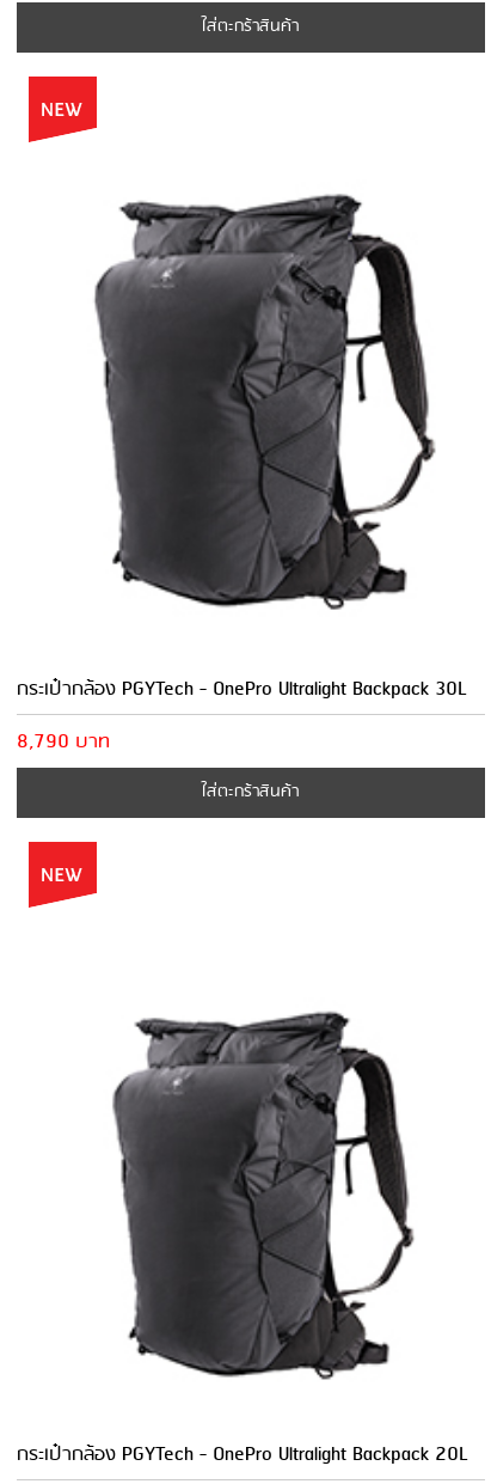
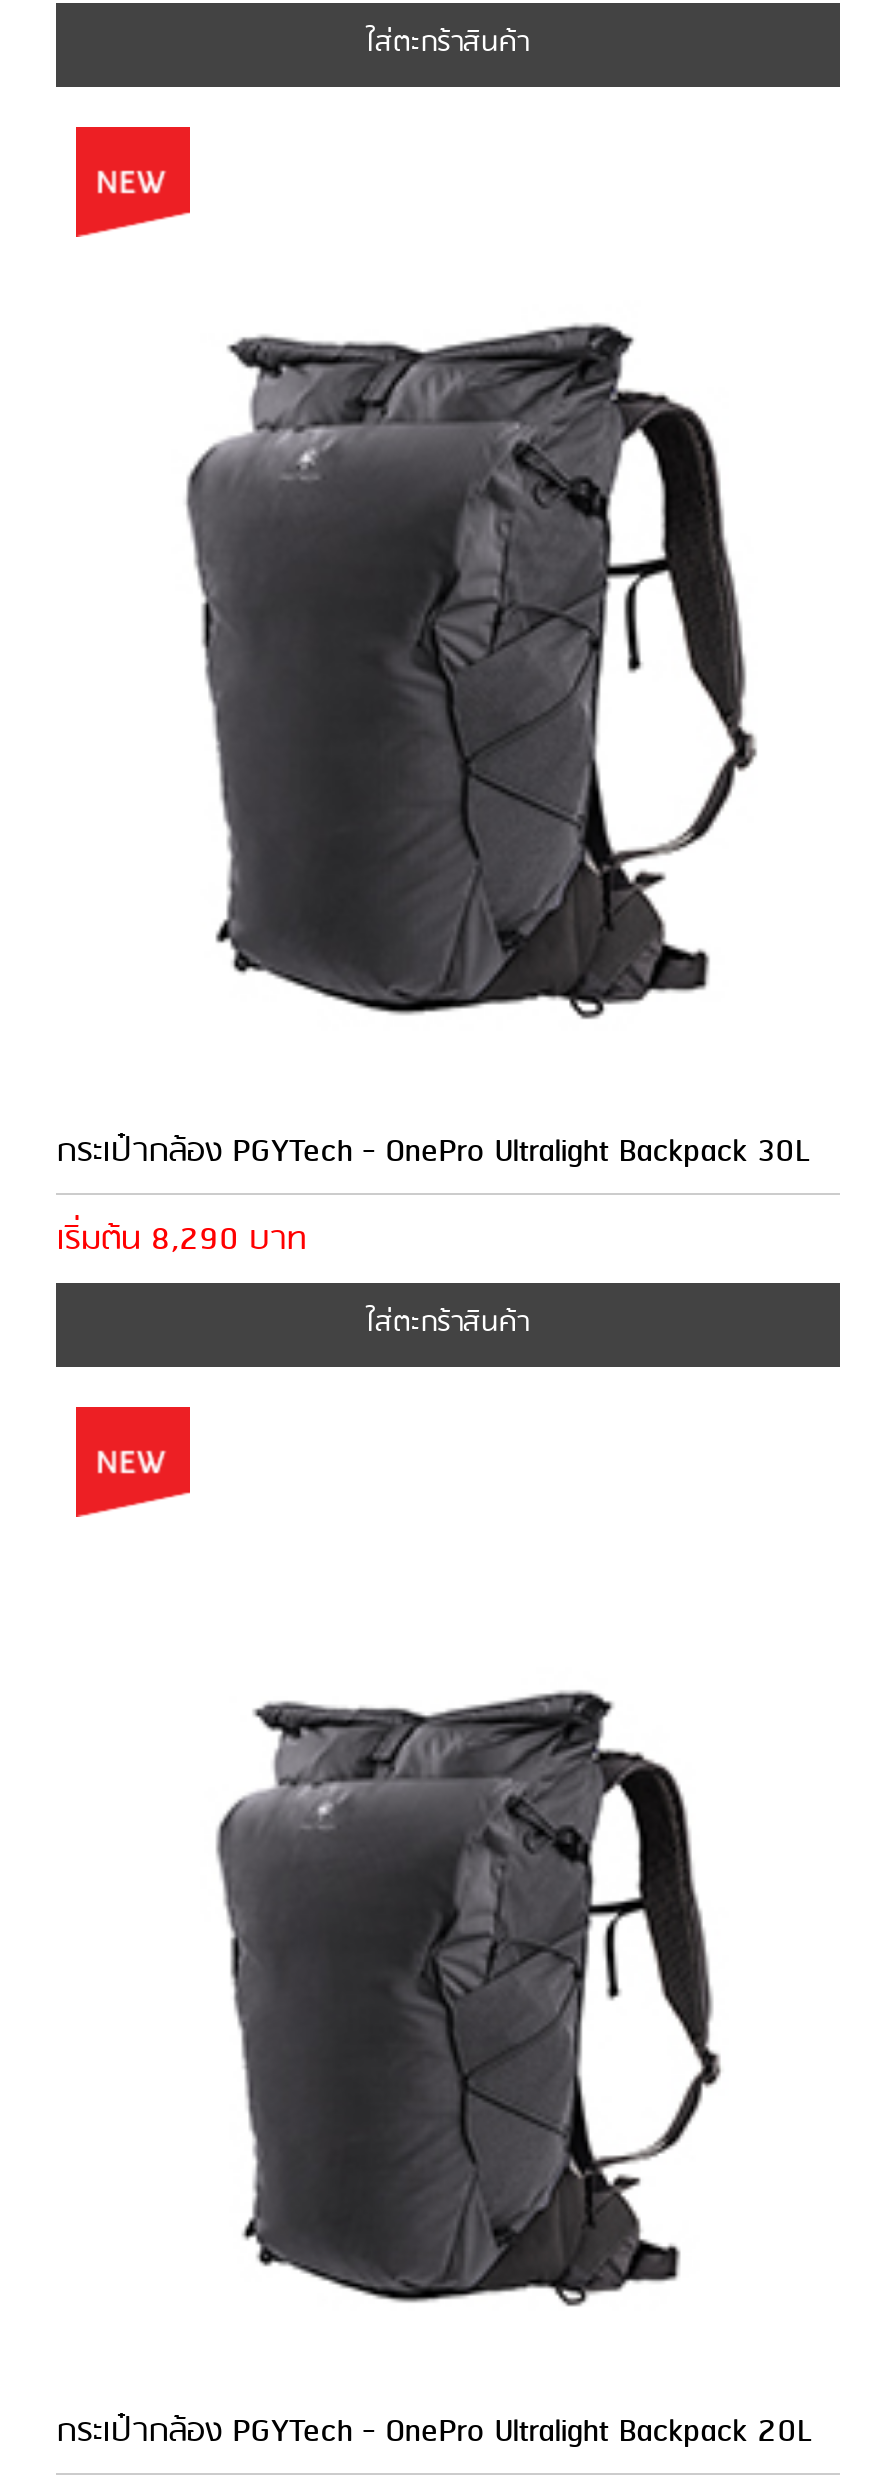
- 8,790 บาท
+ เริ่มต้น 8,290 บาท
